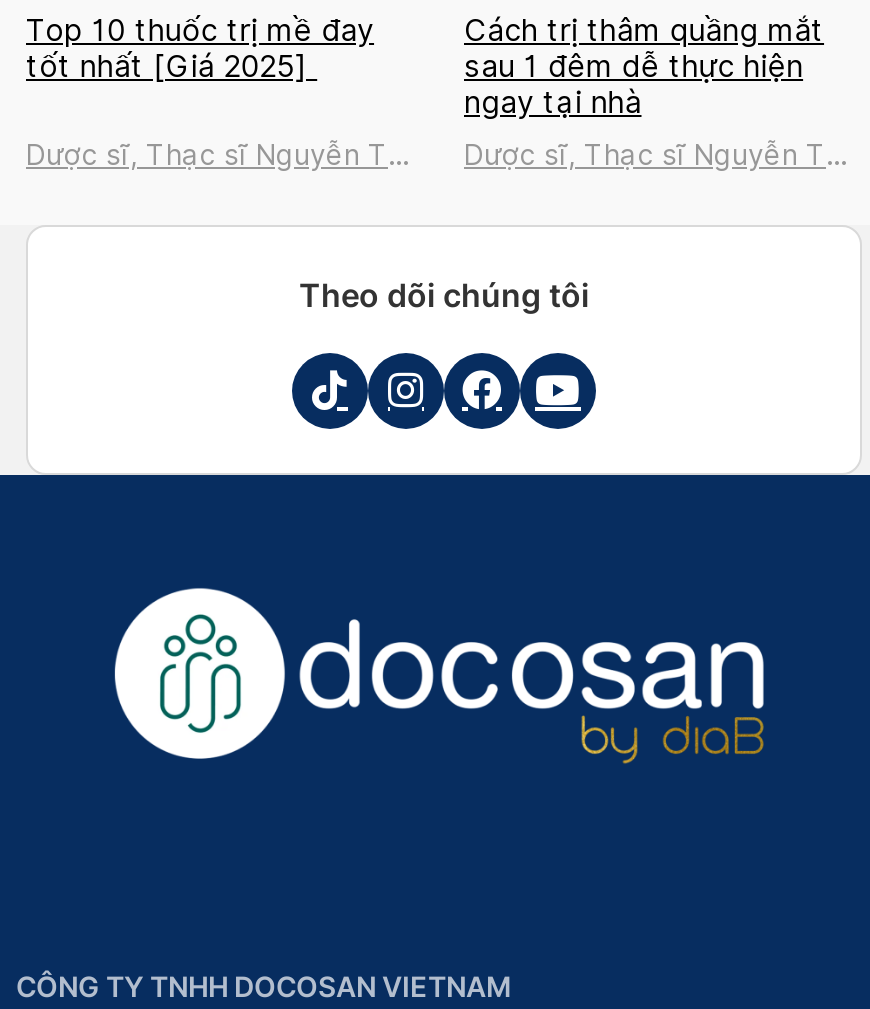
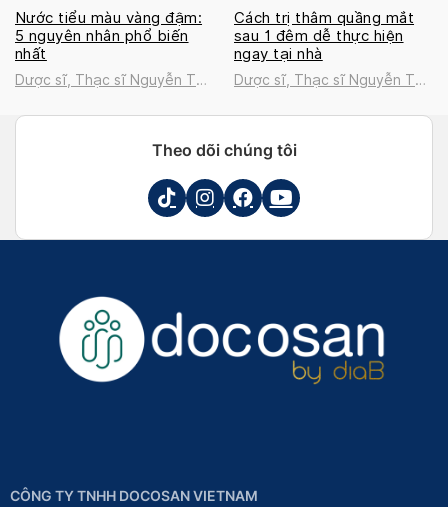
- Top 10 thuốc trị mề đay
- tốt nhất [Giá 2025]
+ Nước tiểu màu vàng đậm:
+ 5 nguyên nhân phổ biến
+ nhất
